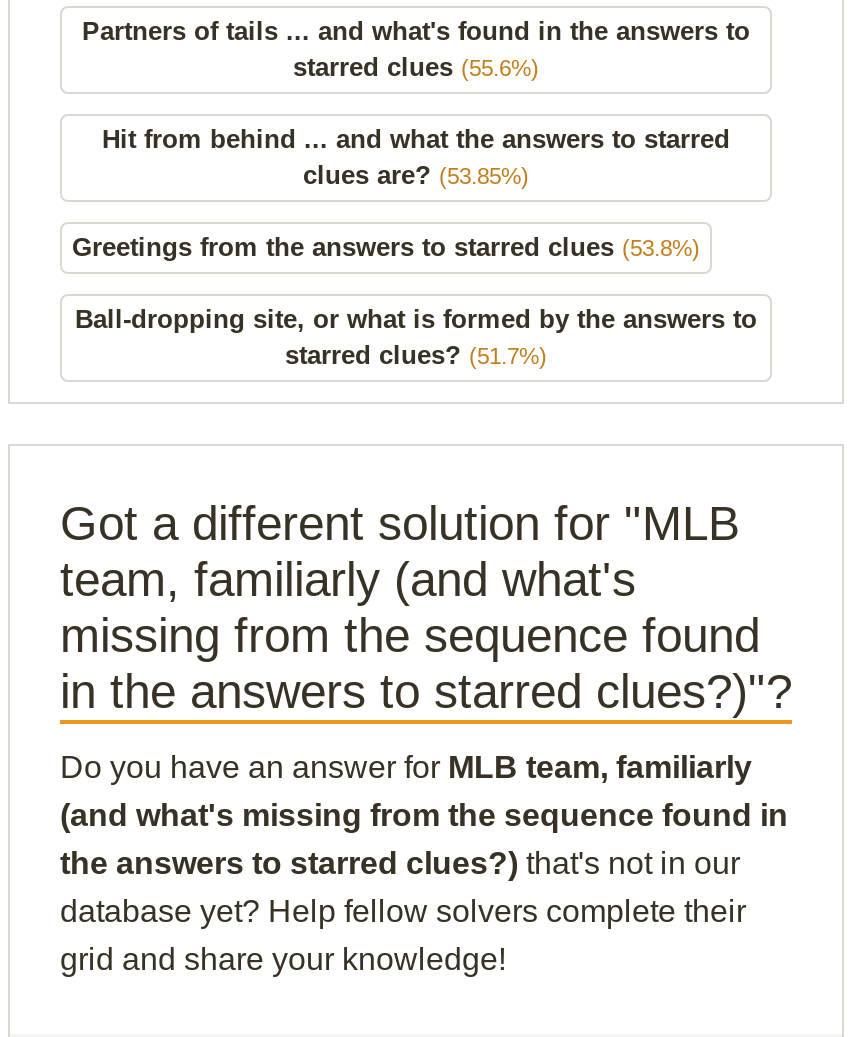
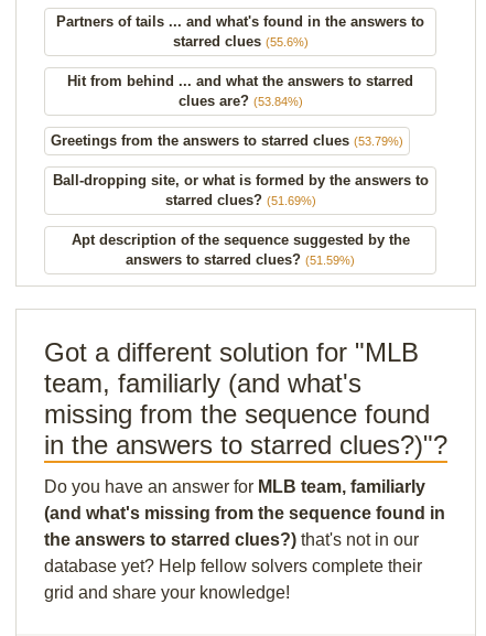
- clues are? (53.85%)
+ clues are? (53.84%)

- Greetings from the answers to starred clues (53.8%)
+ Greetings from the answers to starred clues (53.79%)

- starred clues? (51.7%)
+ starred clues? (51.69%)
+ Apt description of the sequence suggested by the
+ answers to starred clues? (51.59%)
